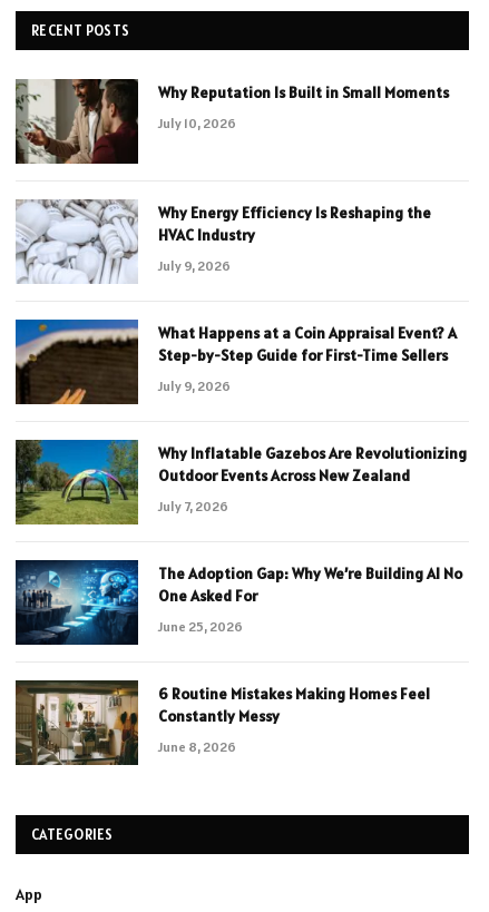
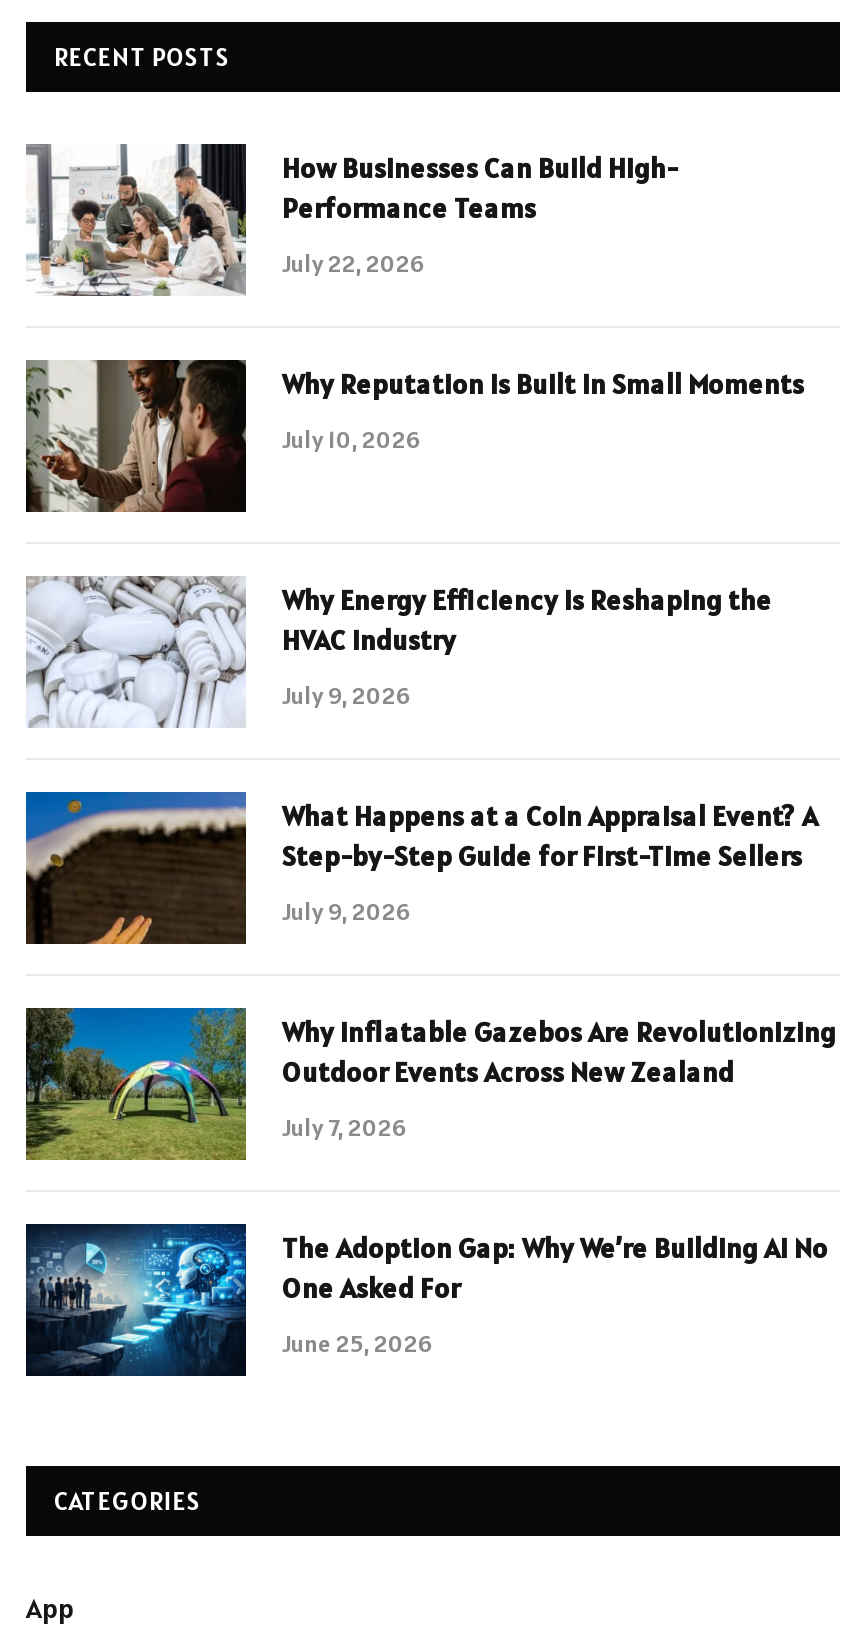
+ [image]
+ How Businesses Can Build High-
+ Performance Teams
+ July 22, 2026

moved down: [image] | Why Reputation Is Built in Small Moments | July 10, 2026 | ... | One Asked For | June 25, 2026

- [image]
- 6 Routine Mistakes Making Homes Feel
- Constantly Messy
- June 8, 2026
